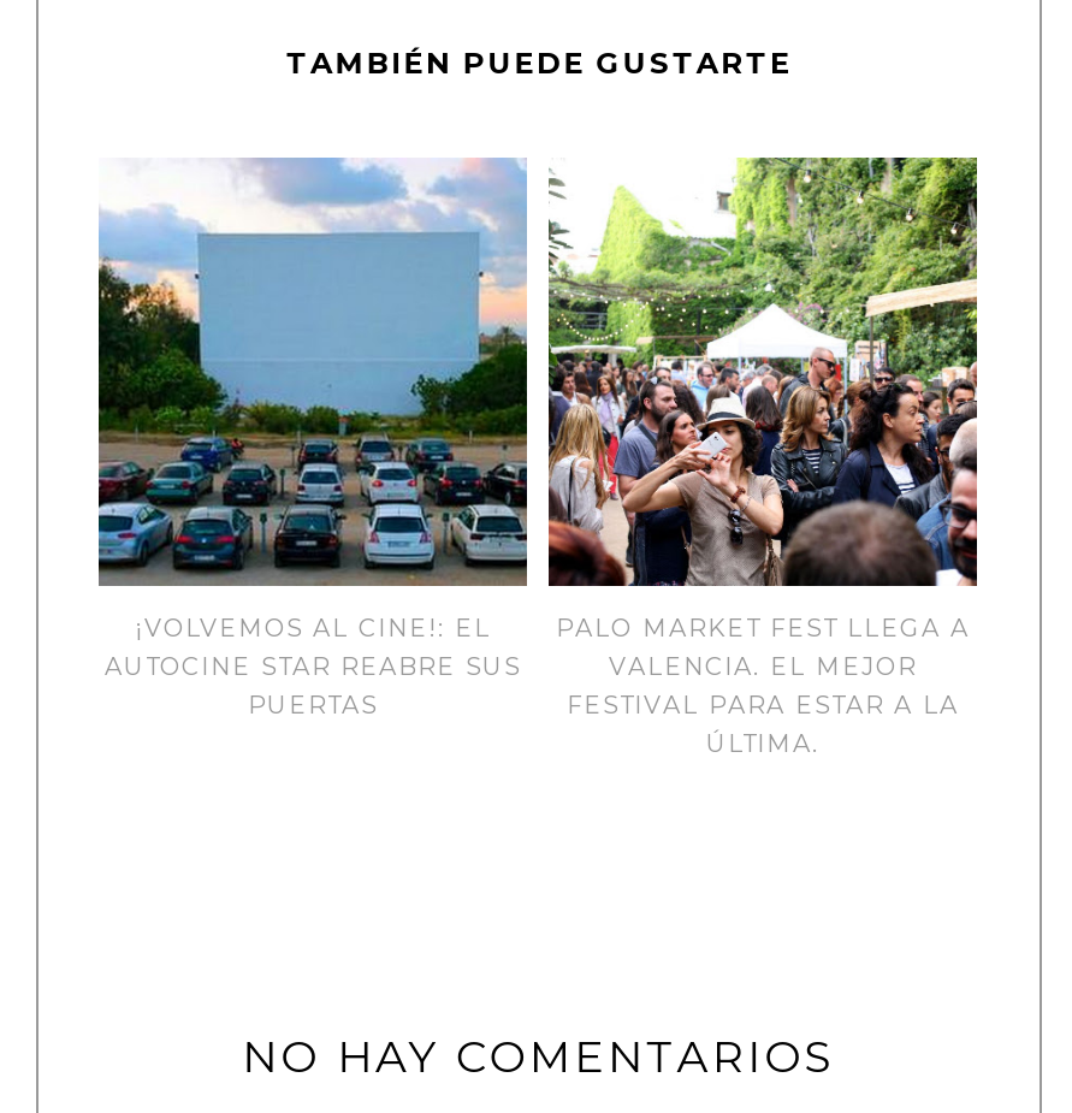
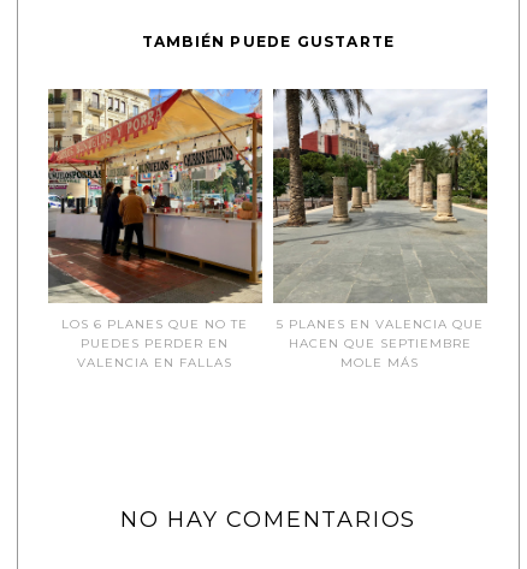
- [image]
- ¡VOLVEMOS AL CINE!: EL
- AUTOCINE STAR REABRE SUS
- PUERTAS
+ [image]
+ LOS 6 PLANES QUE NO TE
+ PUEDES PERDER EN
+ VALENCIA EN FALLAS

- [image]
- PALO MARKET FEST LLEGA A
- VALENCIA. EL MEJOR
- FESTIVAL PARA ESTAR A LA
- ÚLTIMA.
+ [image]
+ 5 PLANES EN VALENCIA QUE
+ HACEN QUE SEPTIEMBRE
+ MOLE MÁS
